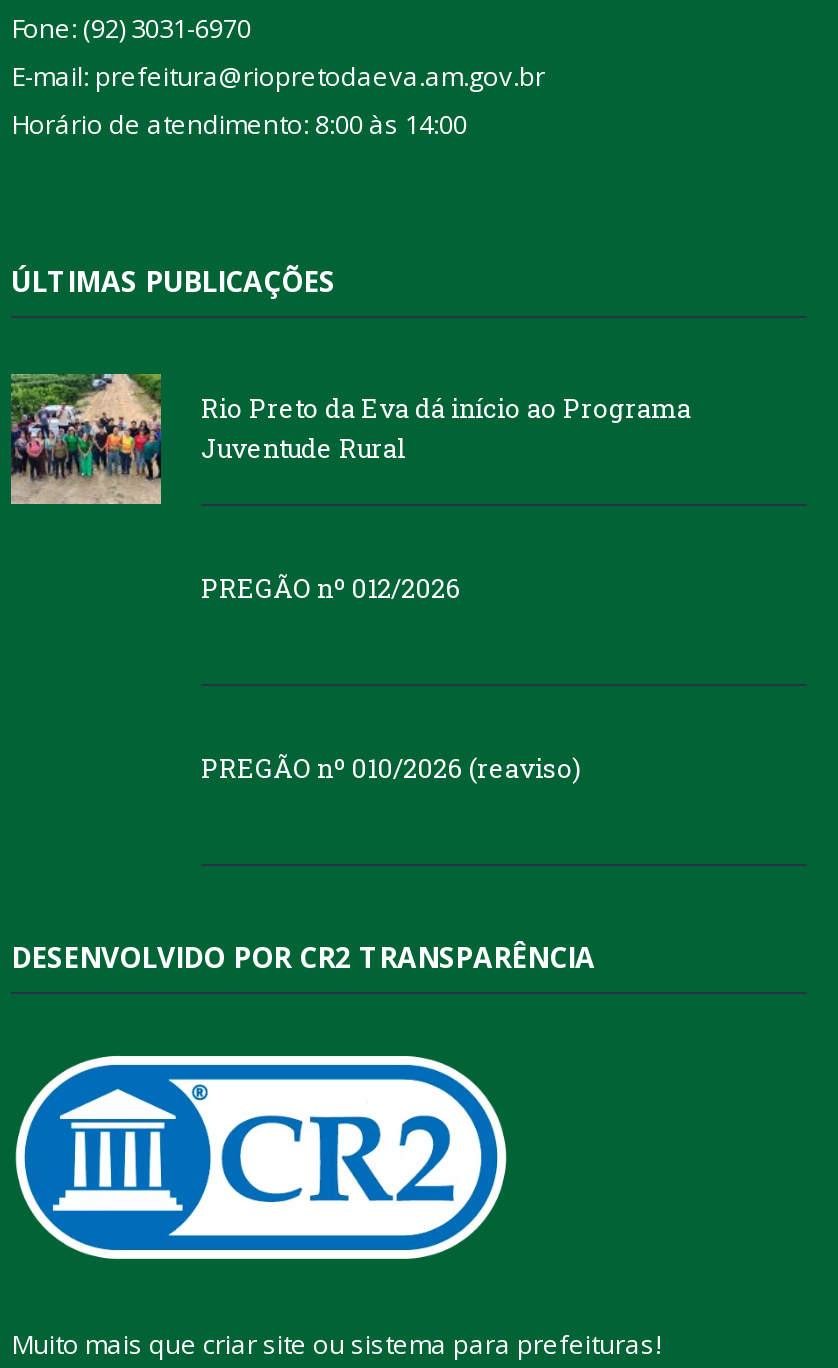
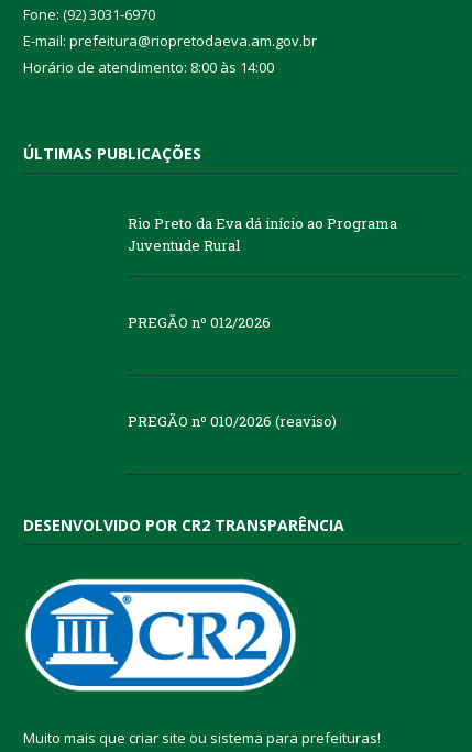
- [image]
